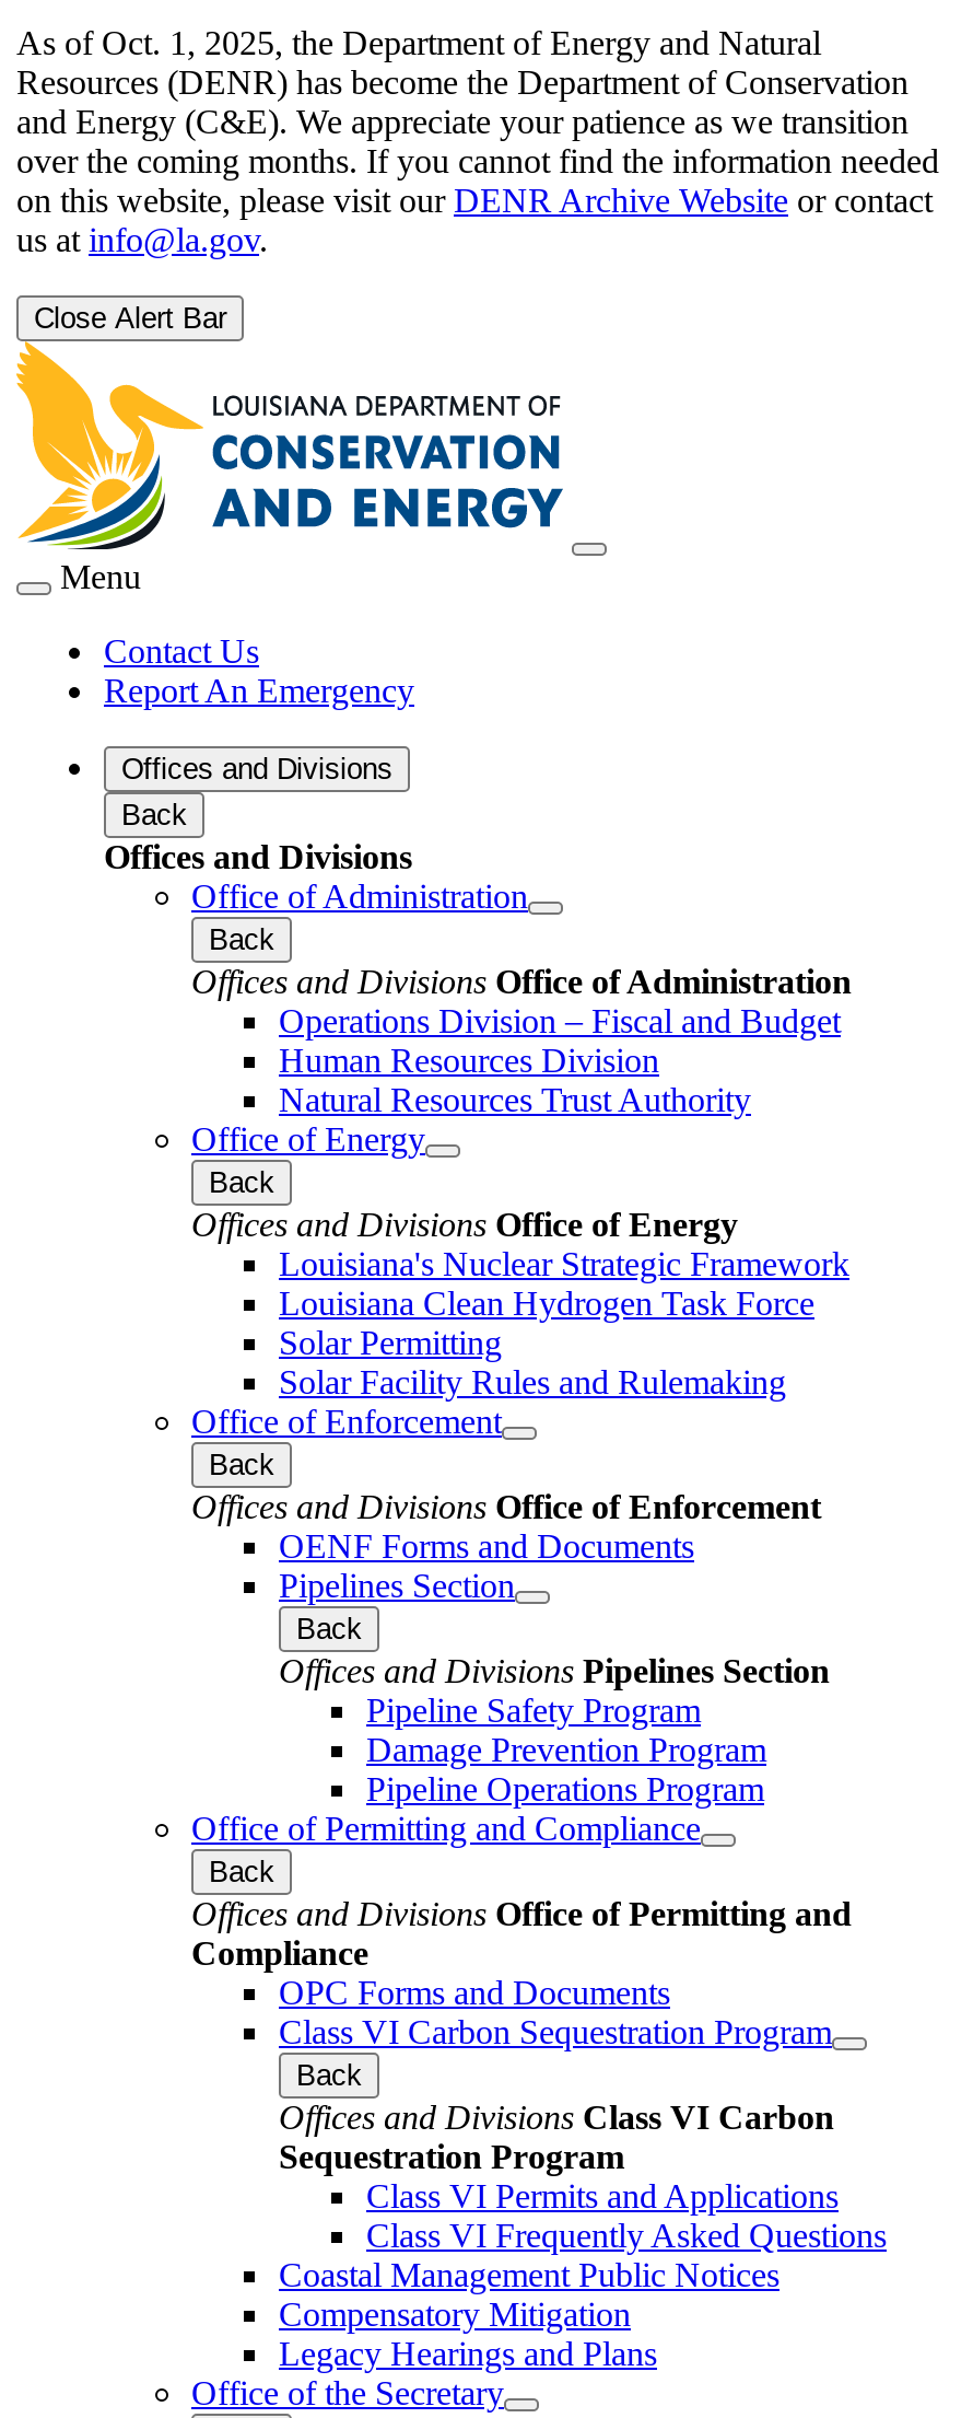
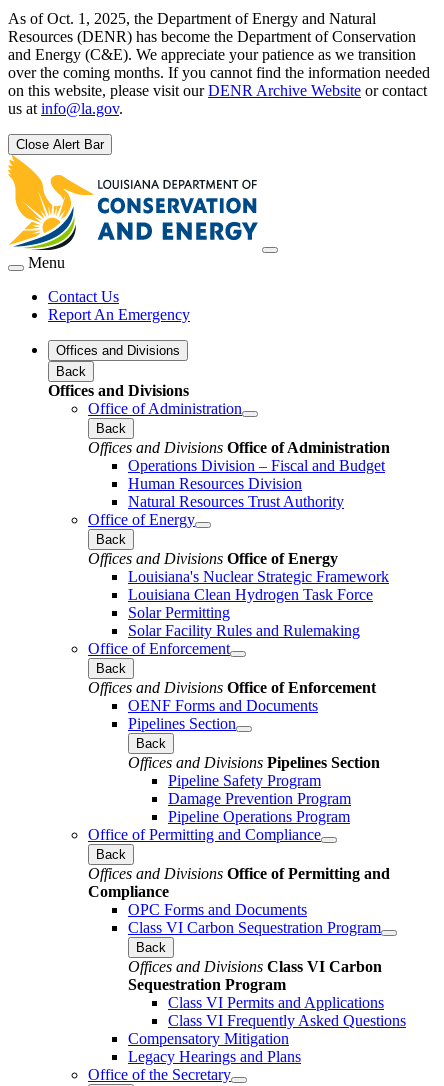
- Coastal Management Public Notices
